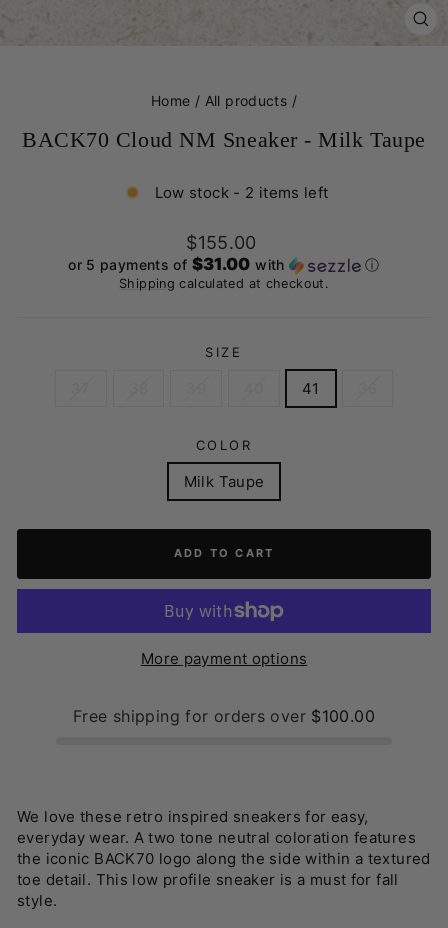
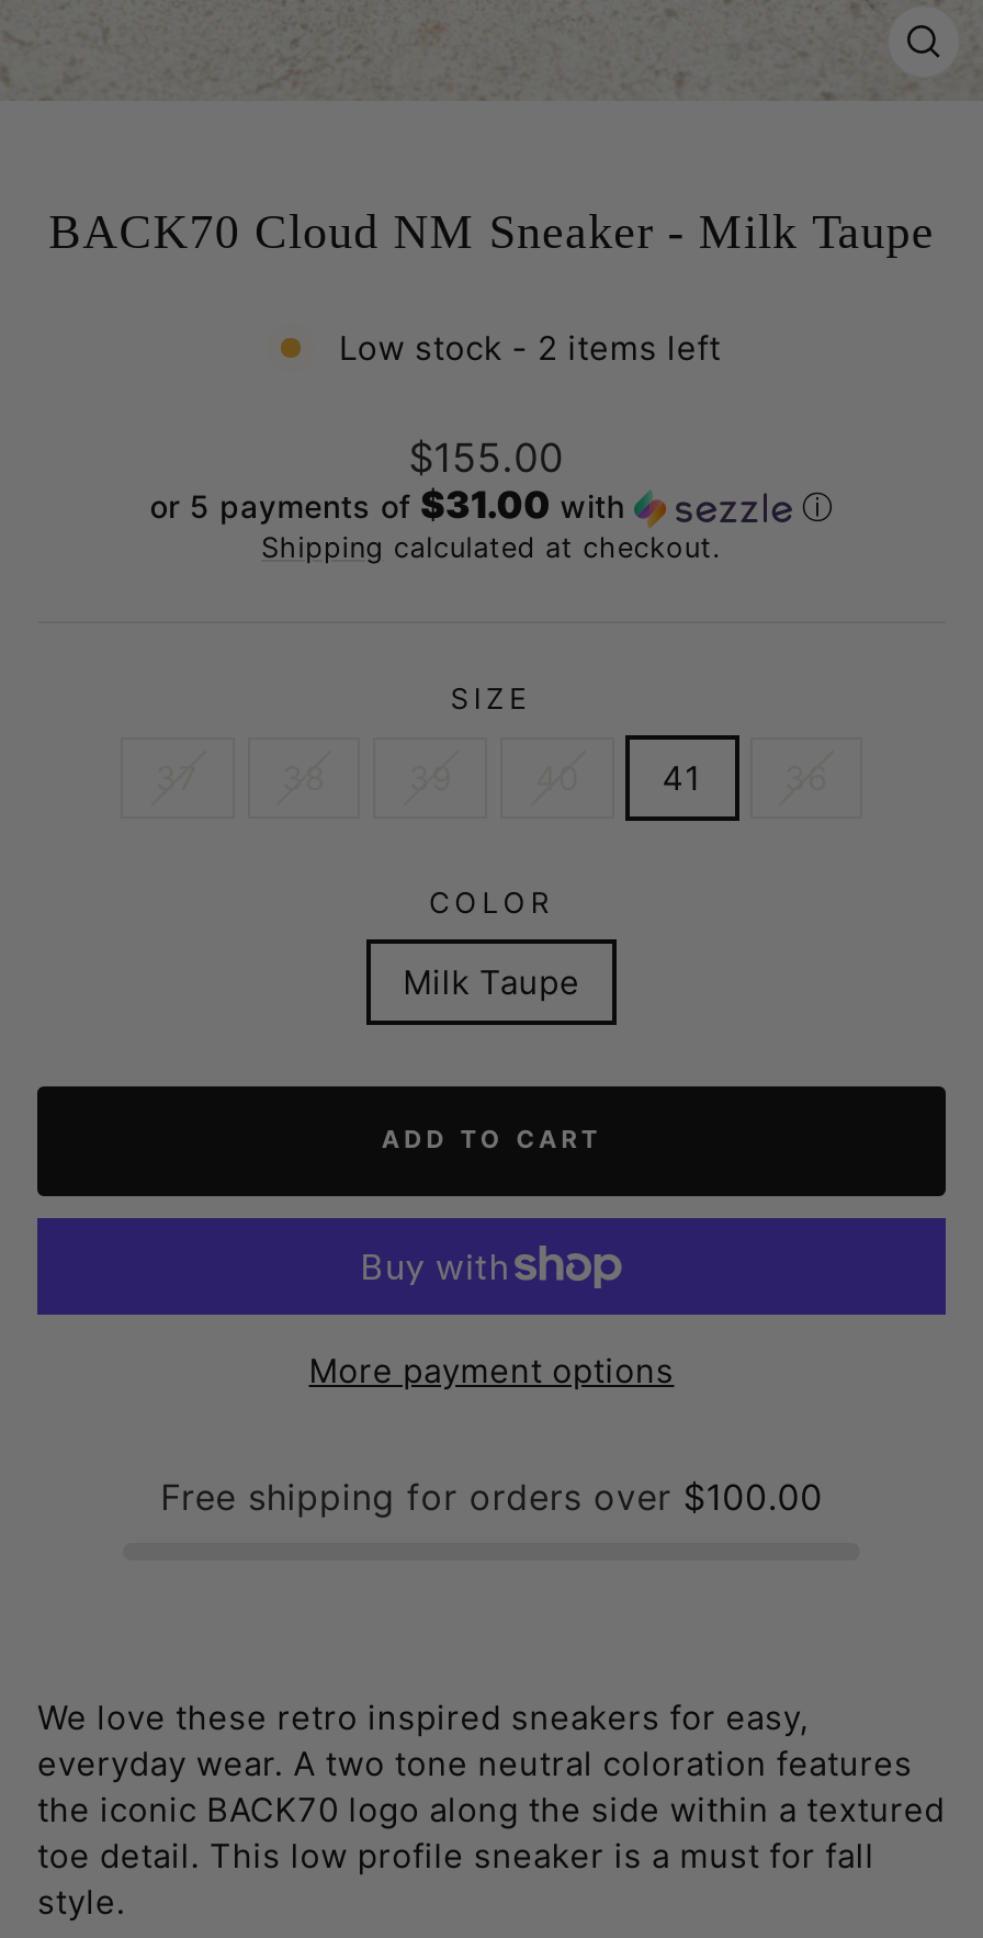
- Home / All products /
